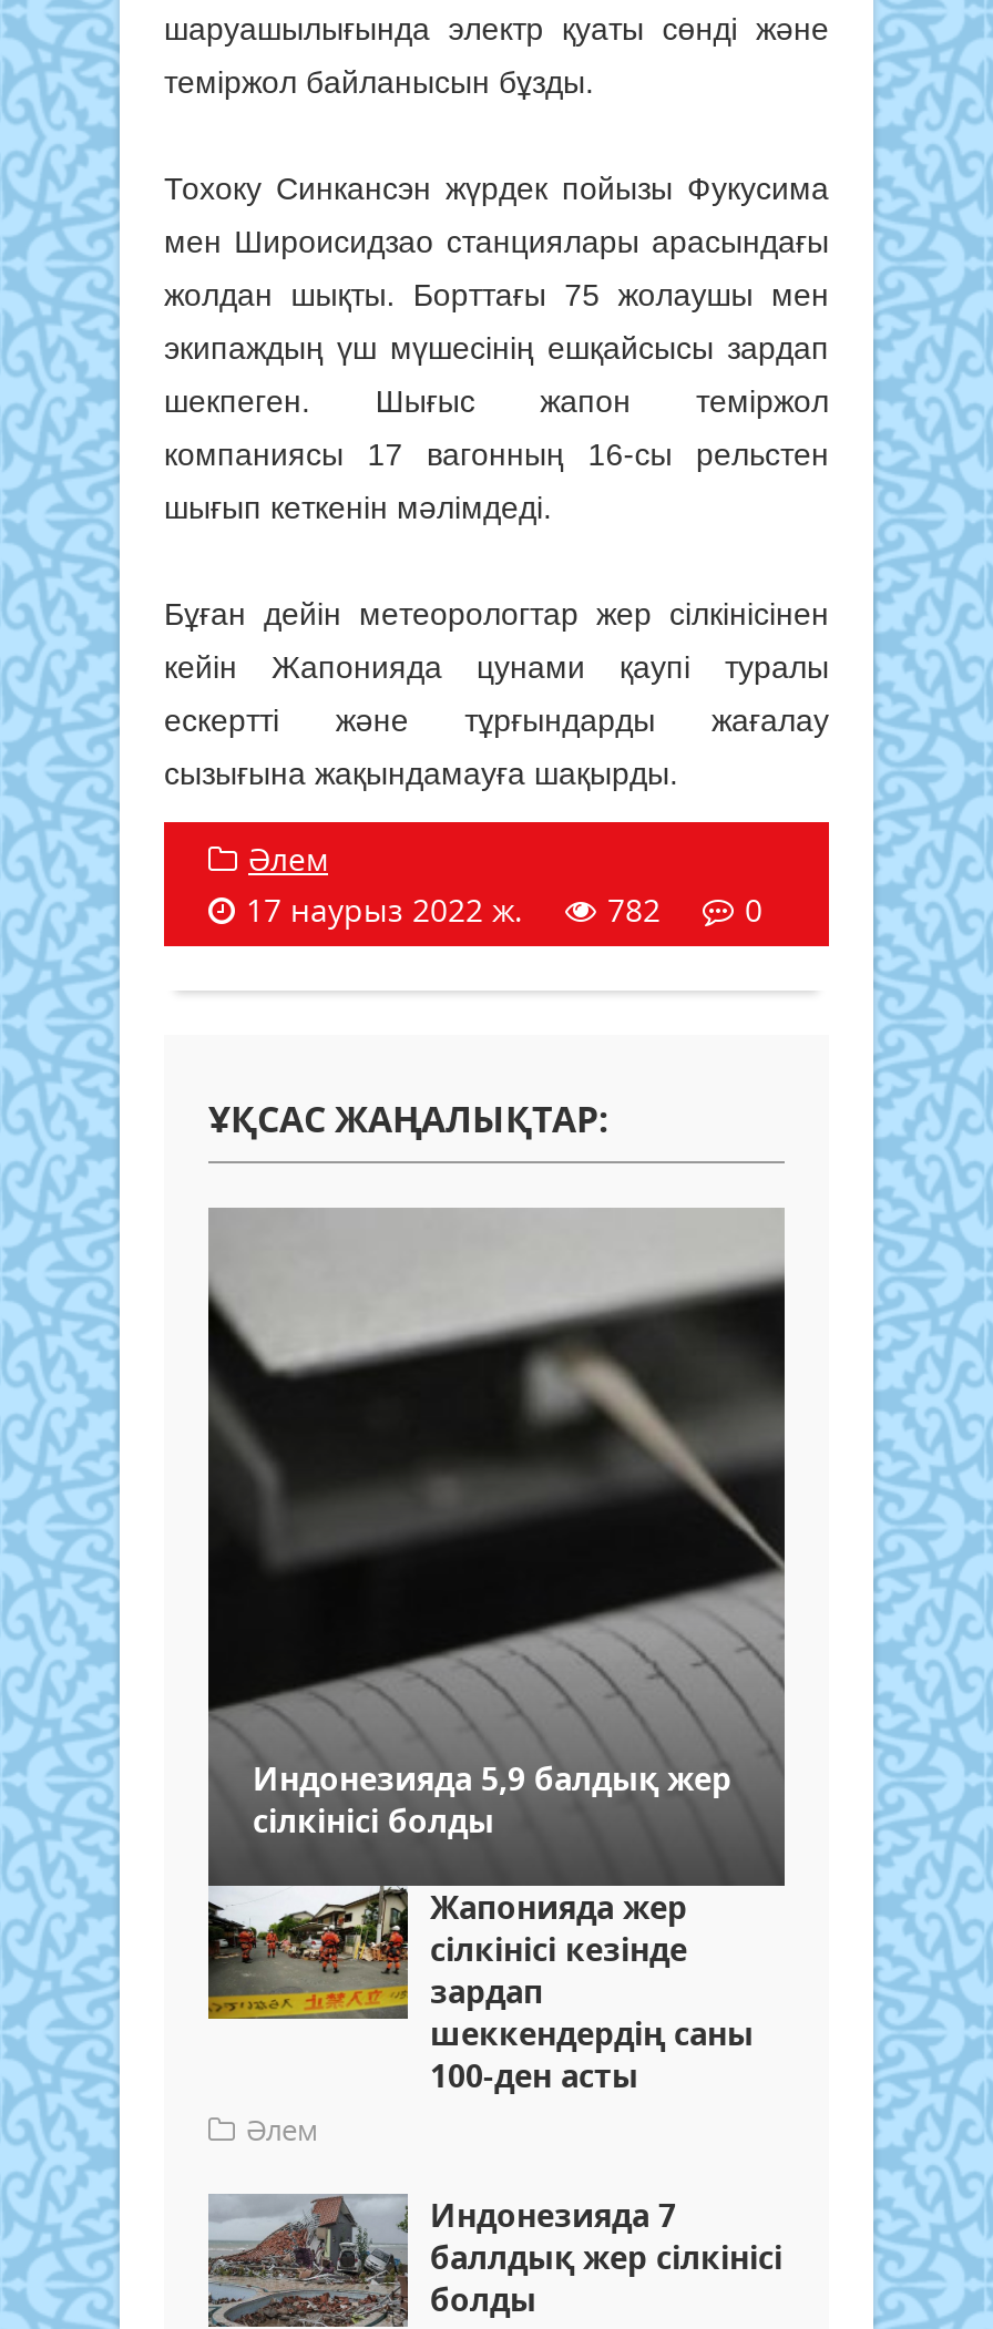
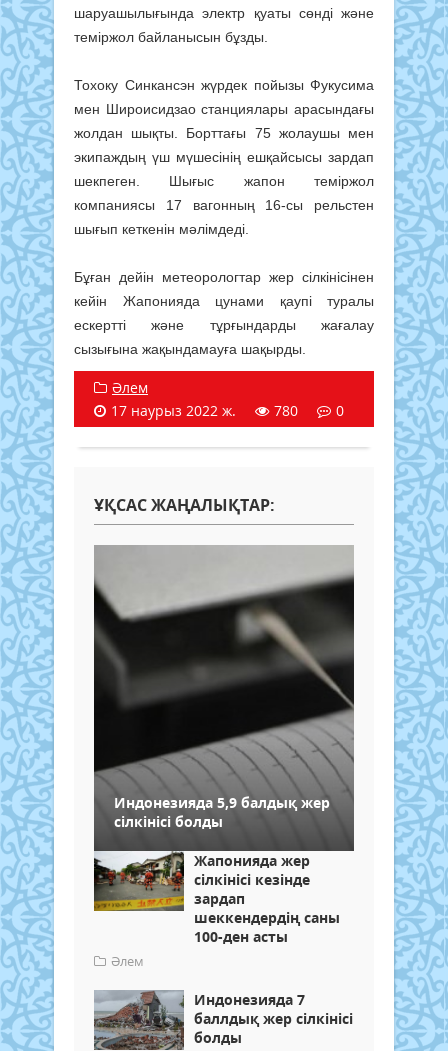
- 17 наурыз 2022 ж. 782 0
+ 17 наурыз 2022 ж. 780 0
